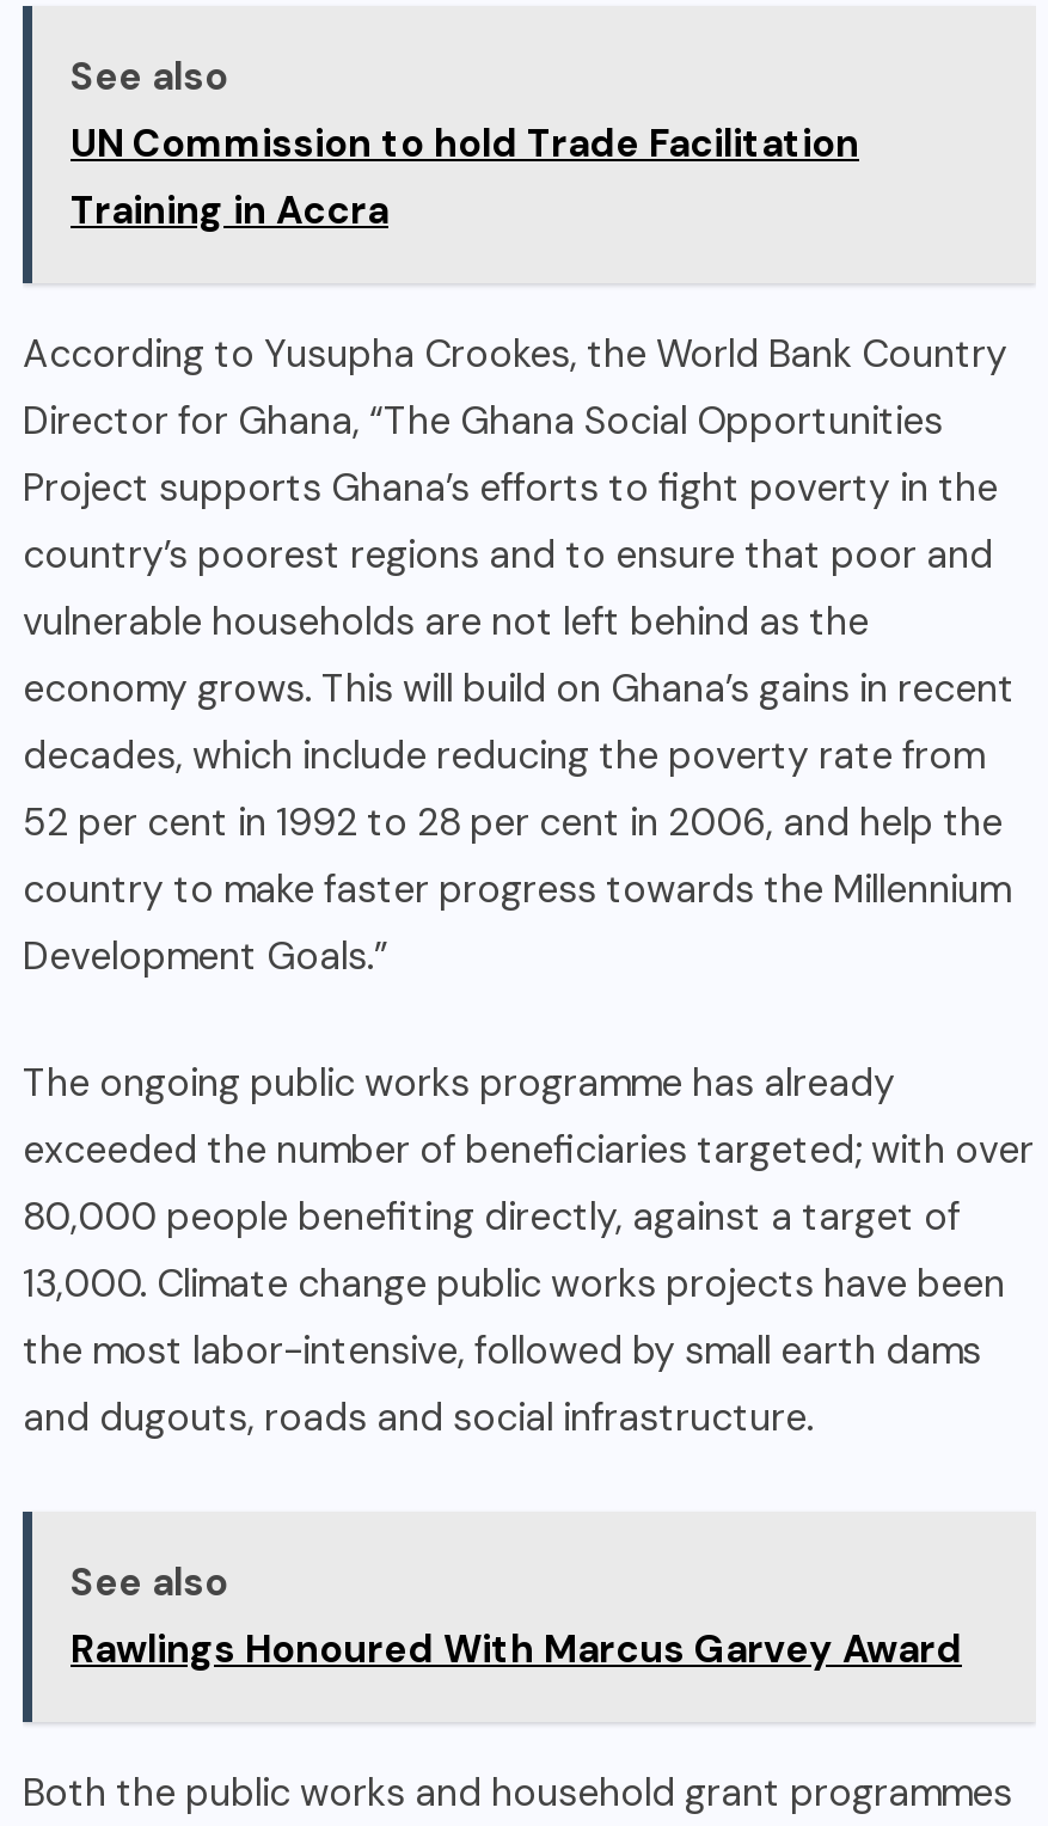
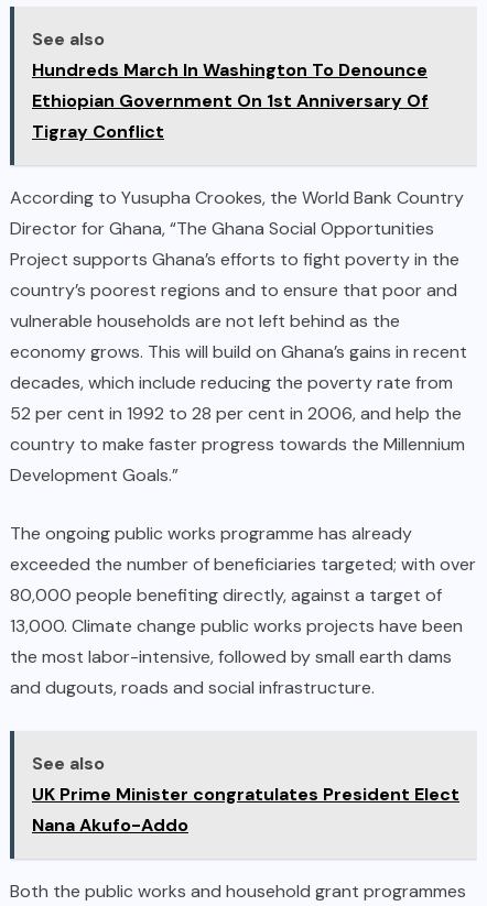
- UN Commission to hold Trade Facilitation
- Training in Accra
+ Hundreds March In Washington To Denounce
+ Ethiopian Government On 1st Anniversary Of
+ Tigray Conflict

- Rawlings Honoured With Marcus Garvey Award
+ UK Prime Minister congratulates President Elect
+ Nana Akufo-Addo
